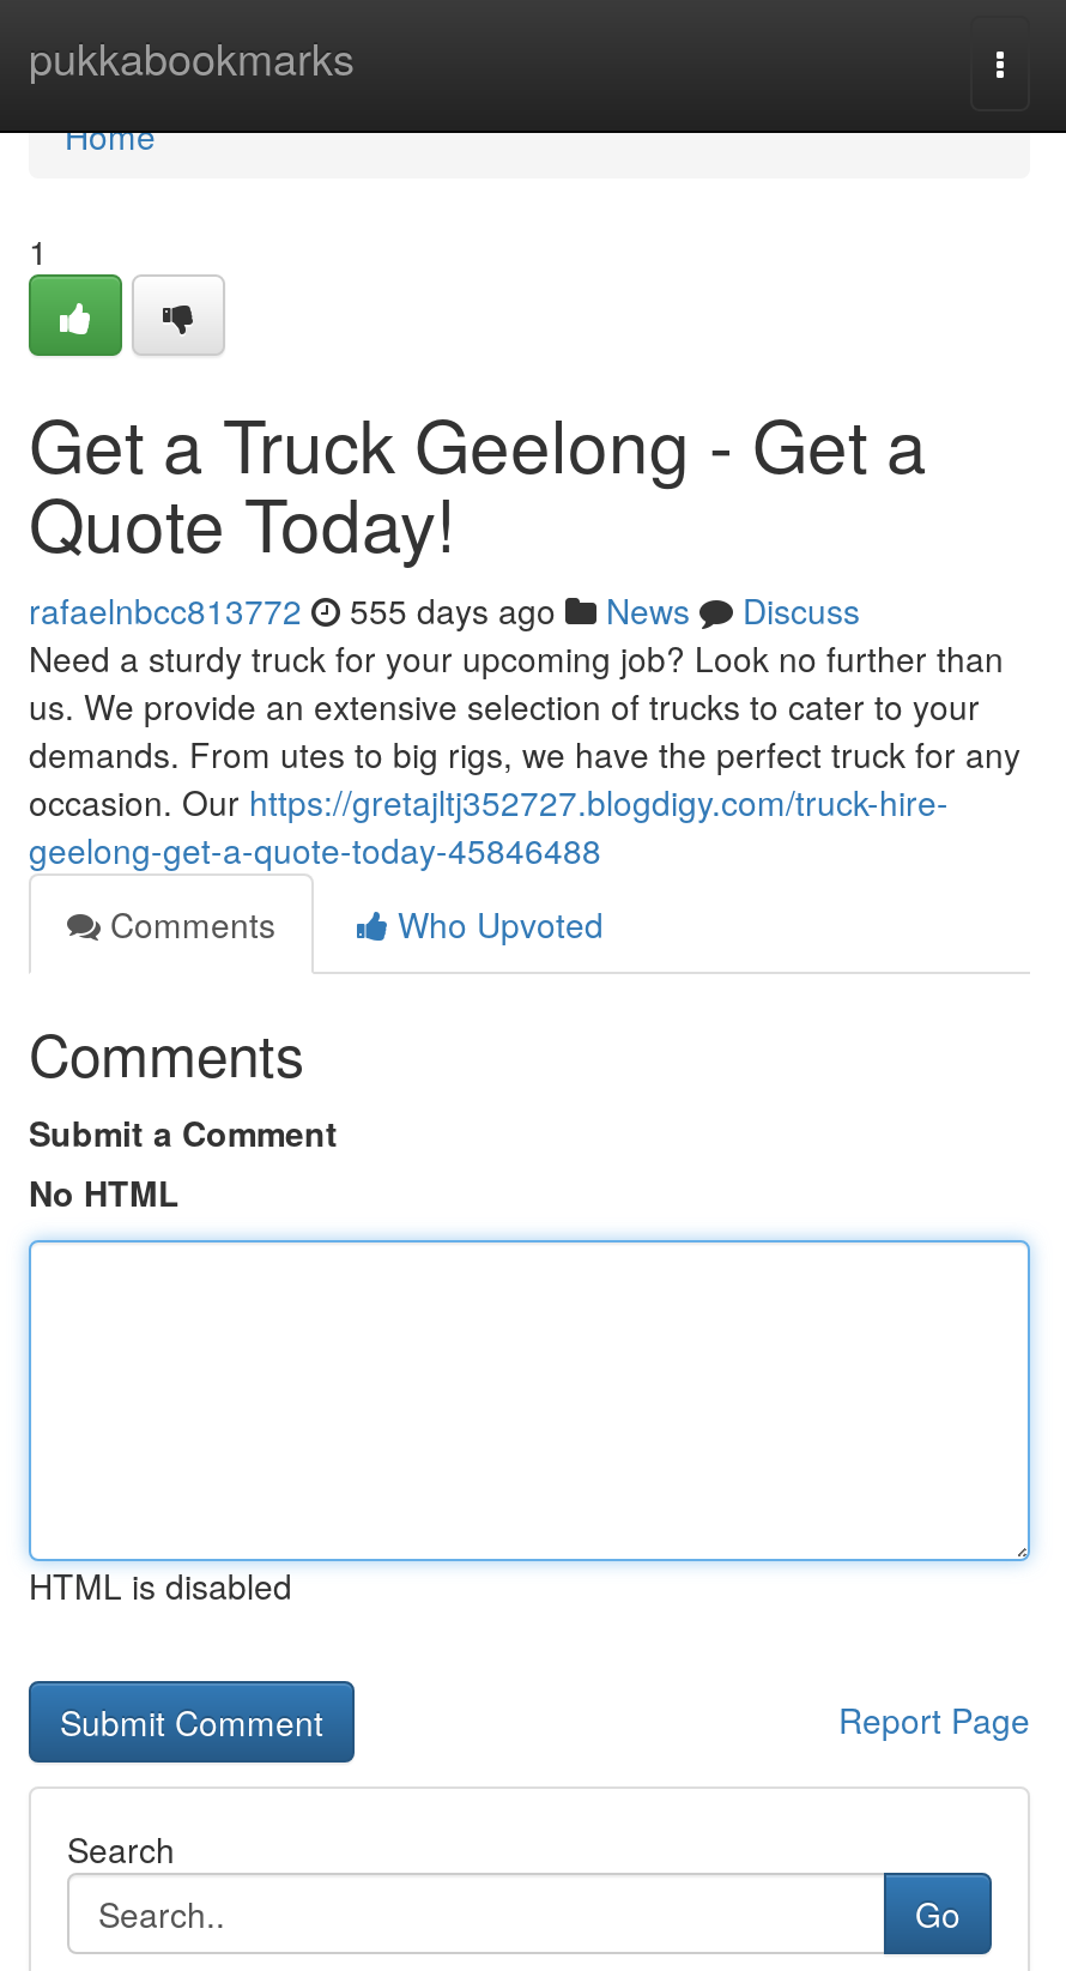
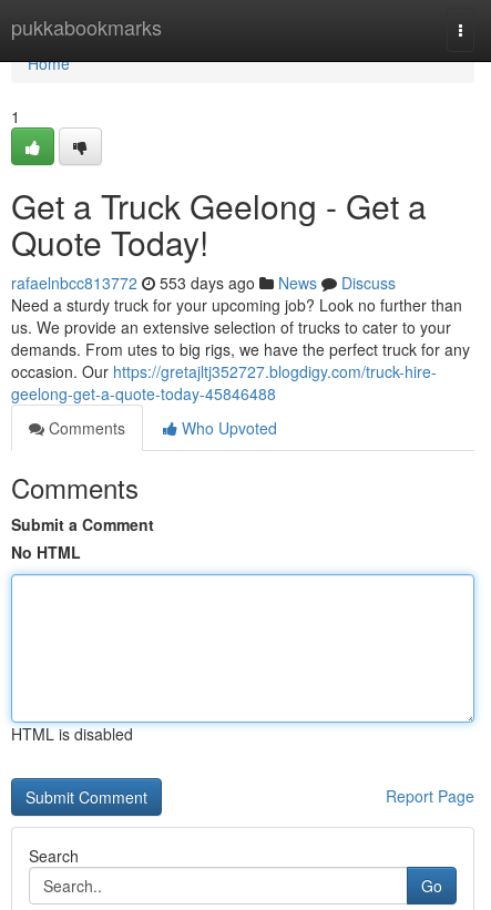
- rafaelnbcc813772 555 days ago News Discuss
+ rafaelnbcc813772 553 days ago News Discuss
